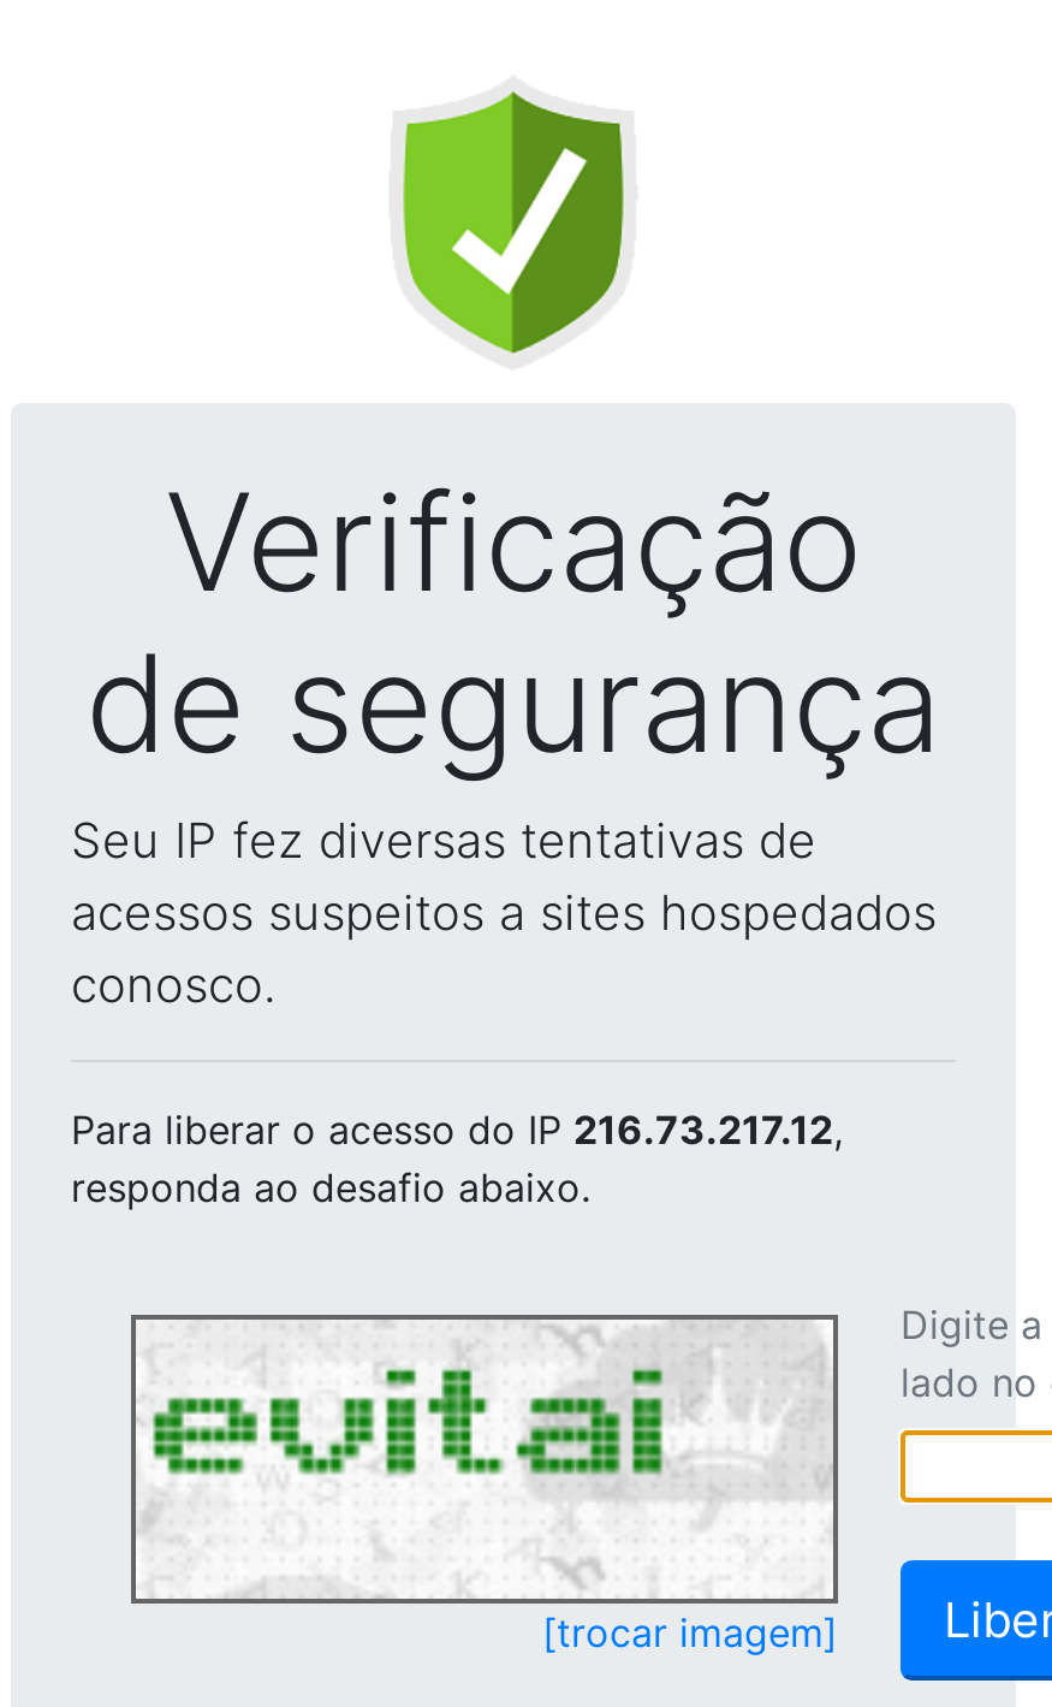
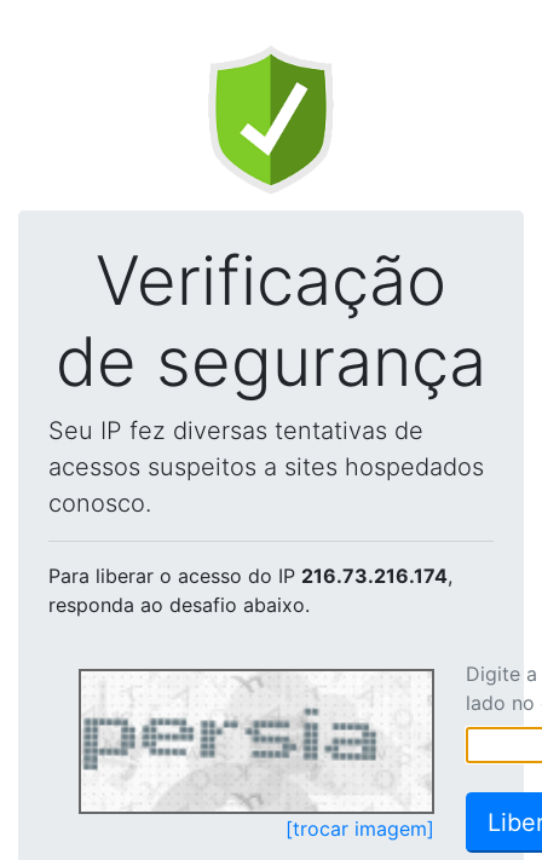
- Para liberar o acesso do IP 216.73.217.12,
+ Para liberar o acesso do IP 216.73.216.174,

- [image]
+ [image]
